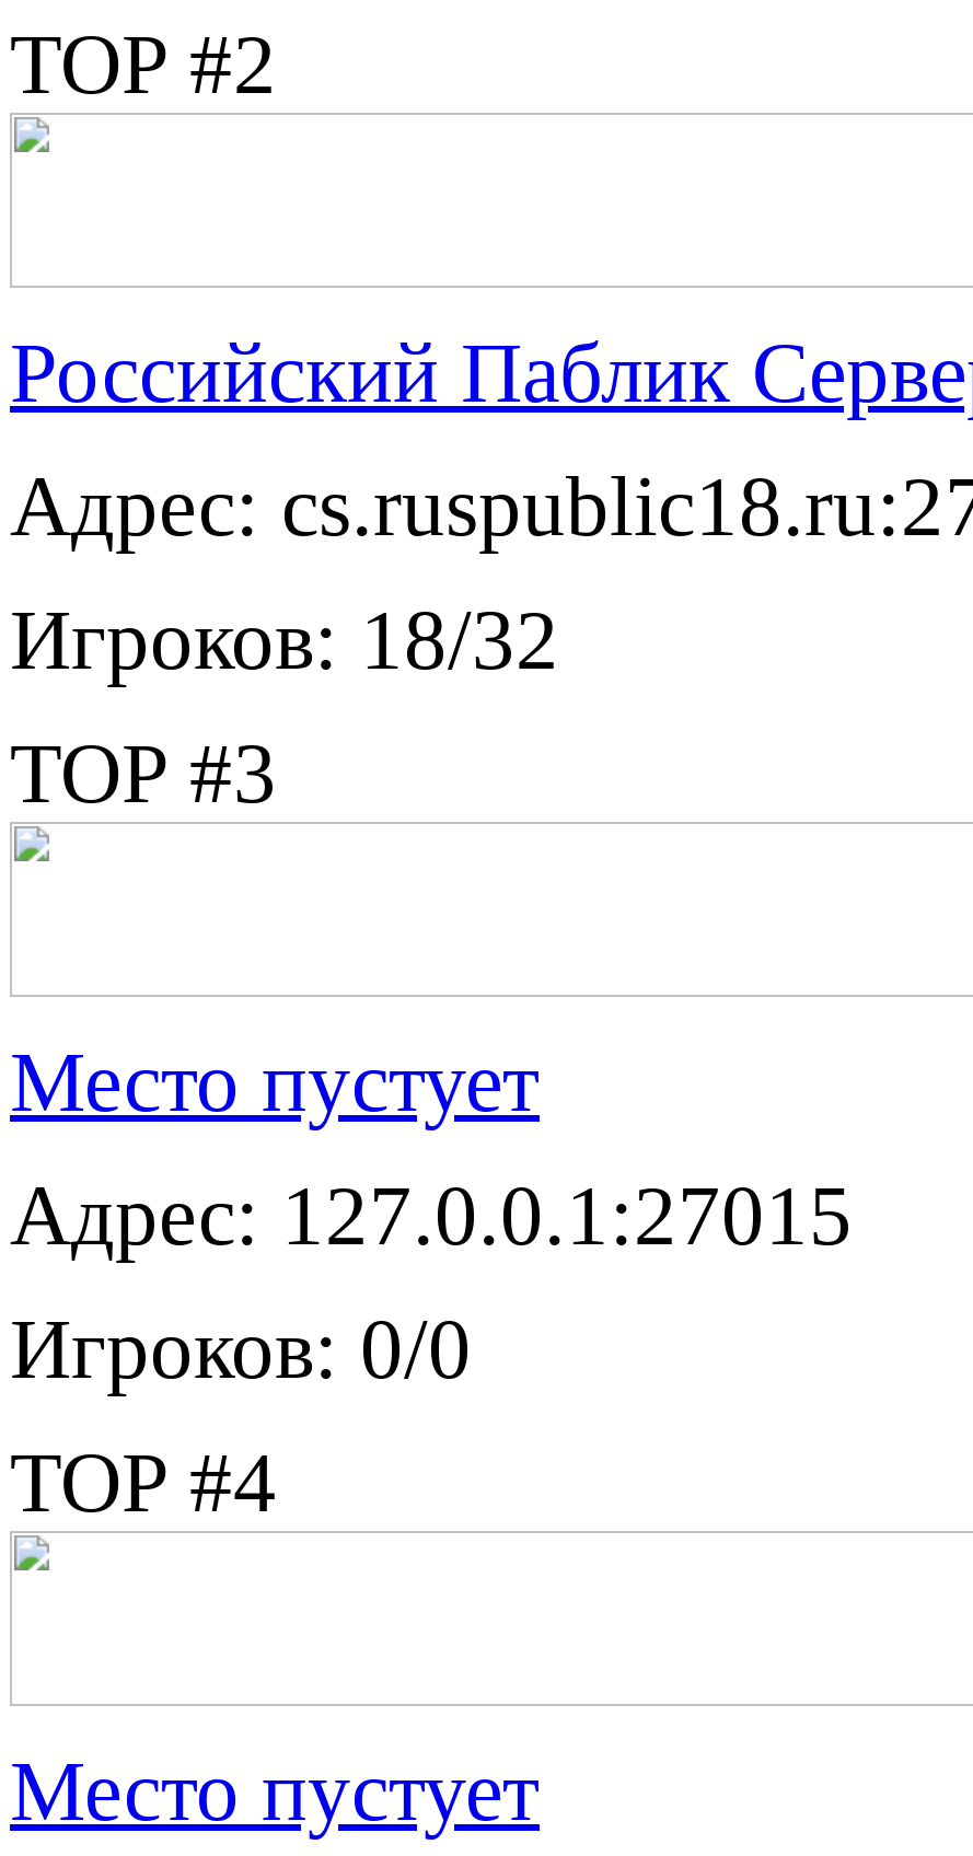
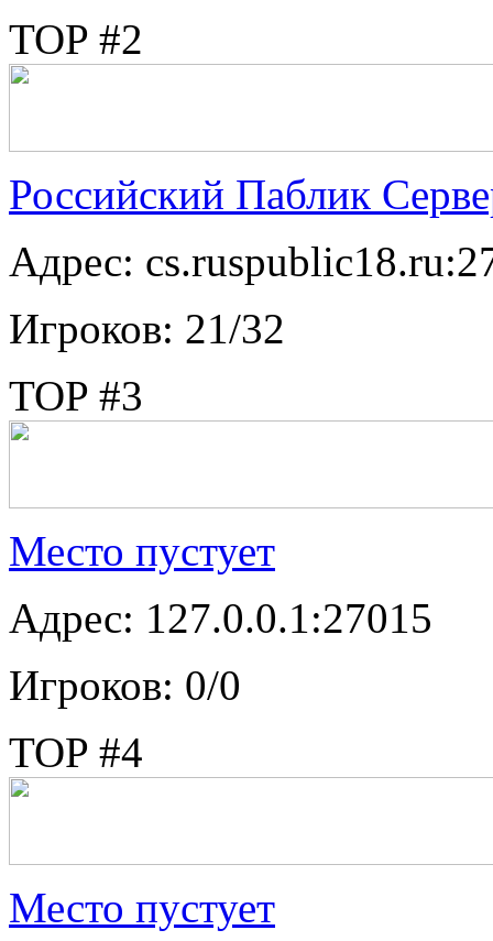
- Игроков: 18/32
+ Игроков: 21/32
